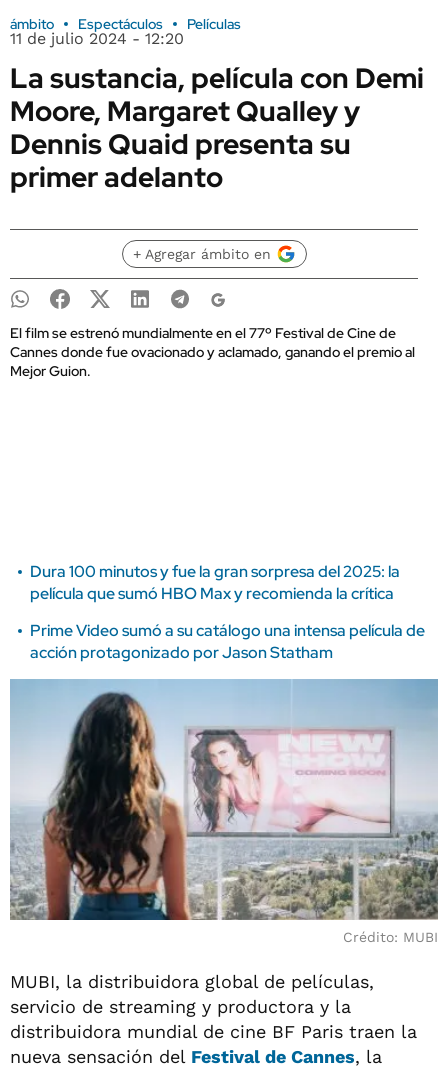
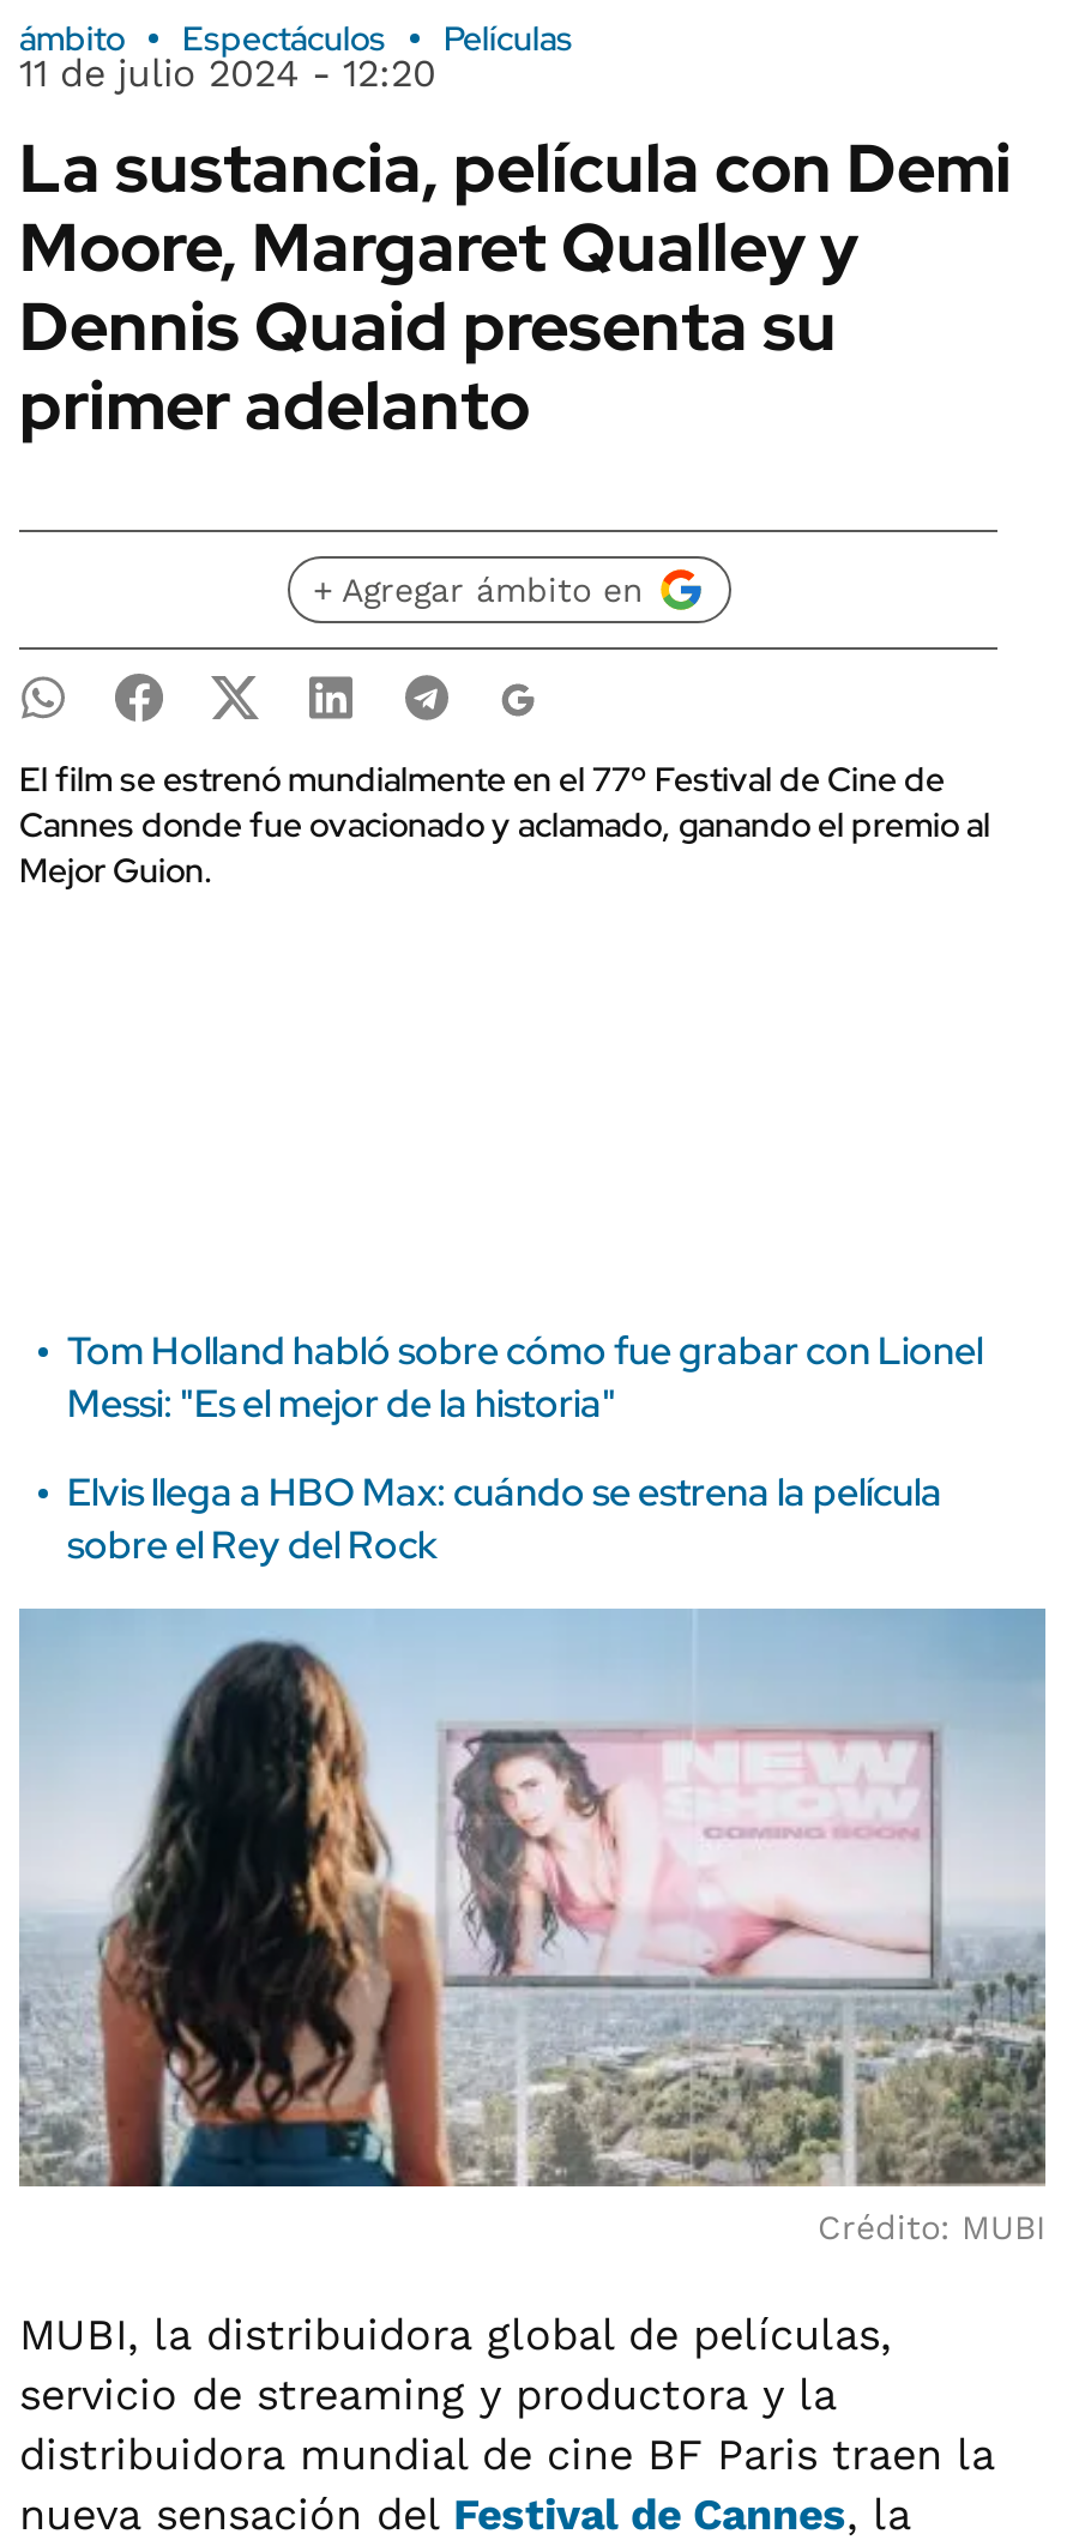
- Dura 100 minutos y fue la gran sorpresa del 2025: la
- película que sumó HBO Max y recomienda la crítica
+ Tom Holland habló sobre cómo fue grabar con Lionel
+ Messi: "Es el mejor de la historia"

- Prime Video sumó a su catálogo una intensa película de
- acción protagonizado por Jason Statham
+ Elvis llega a HBO Max: cuándo se estrena la película
+ sobre el Rey del Rock
